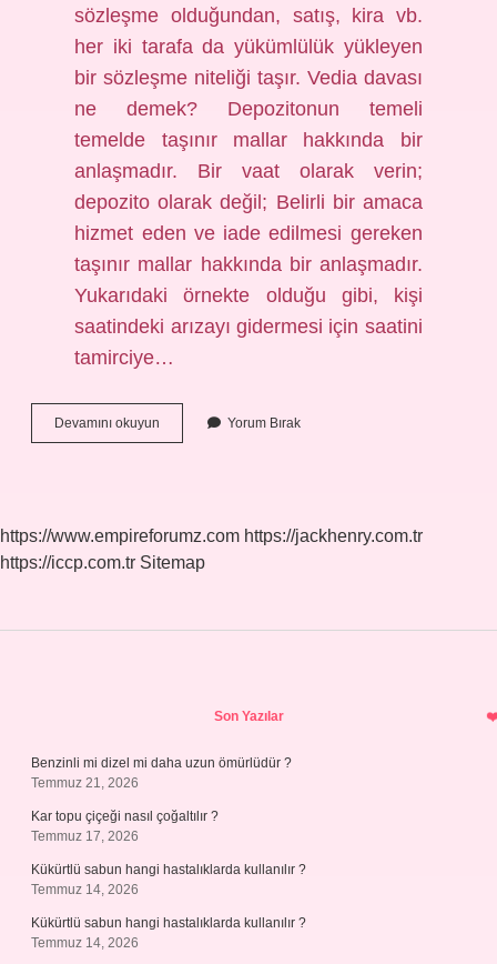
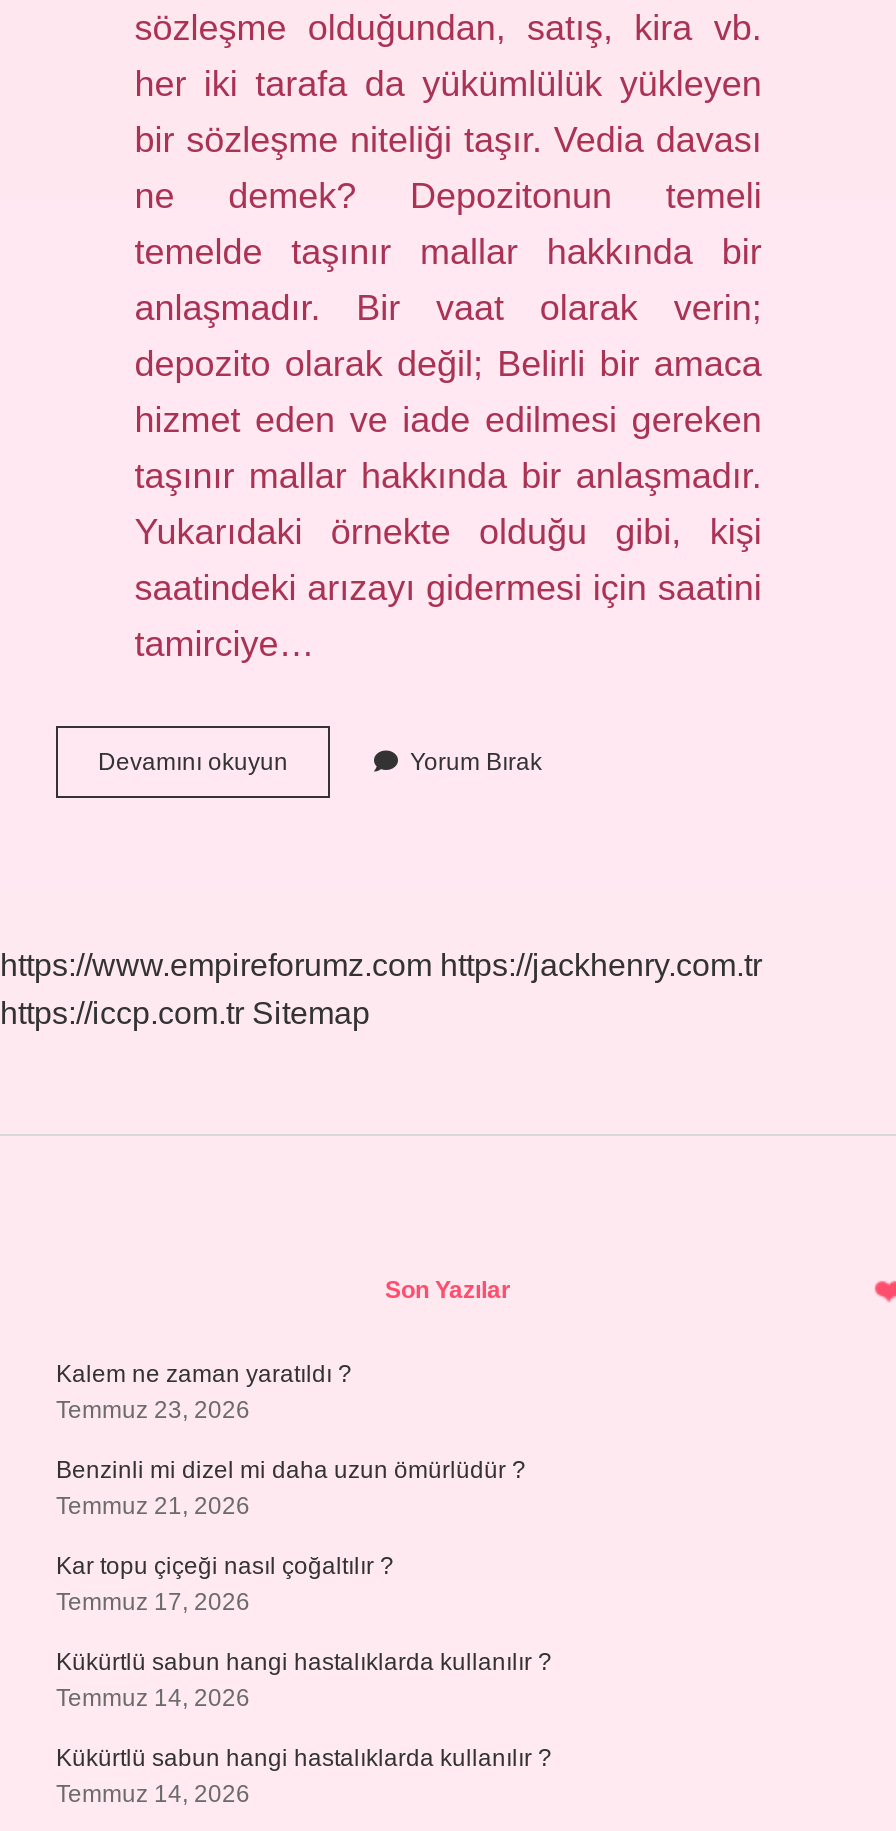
+ Kalem ne zaman yaratıldı ?
+ Temmuz 23, 2026
